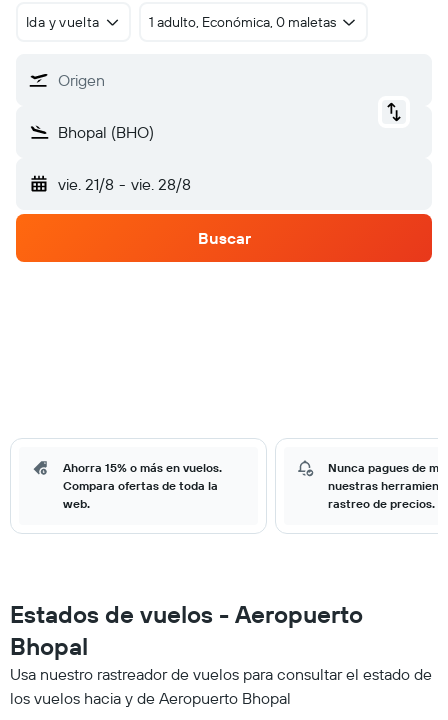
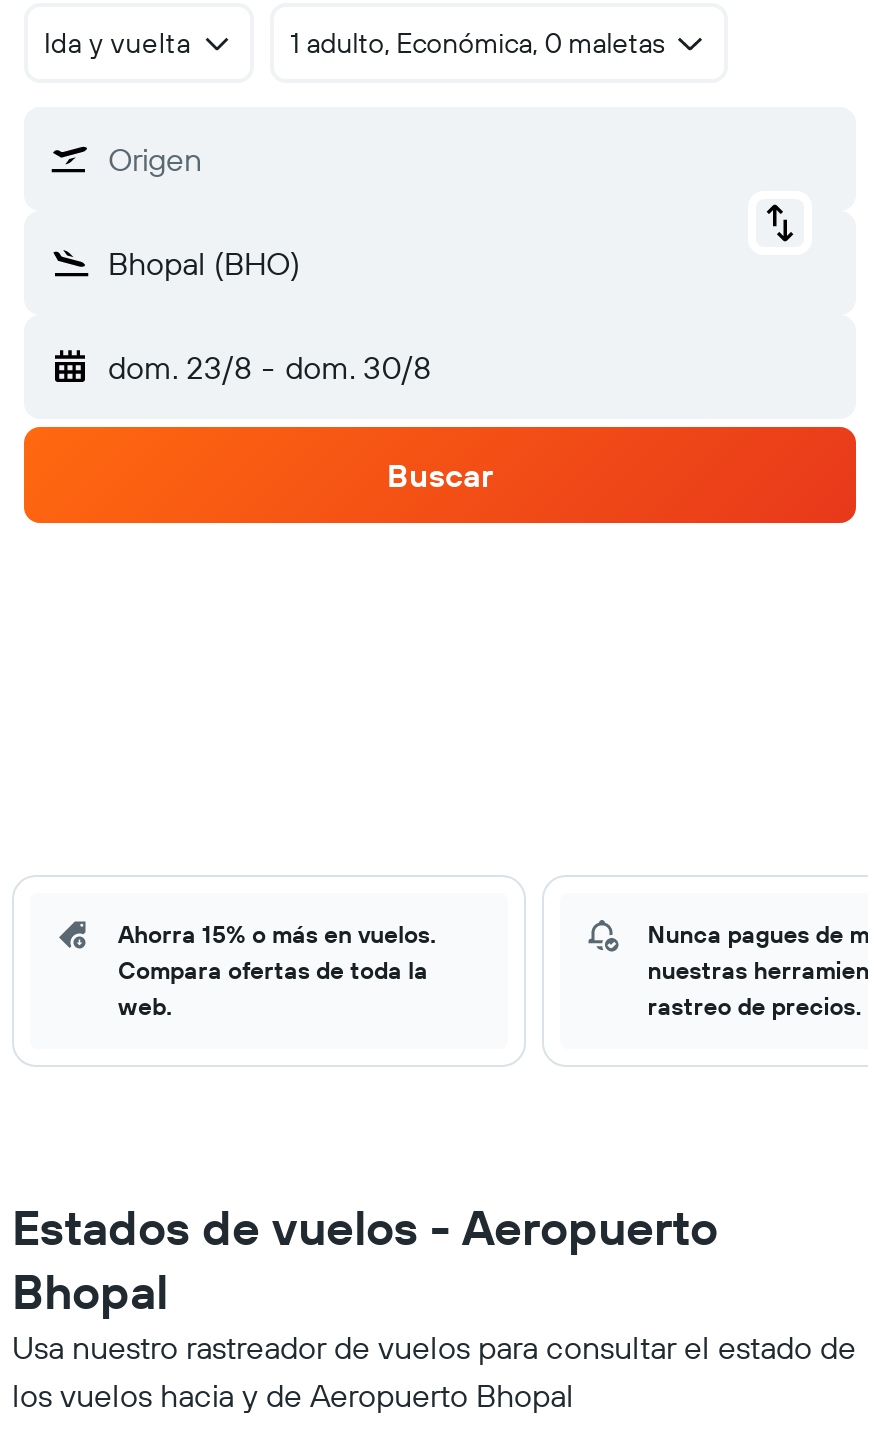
- vie. 21/8 - vie. 28/8
+ dom. 23/8 - dom. 30/8
